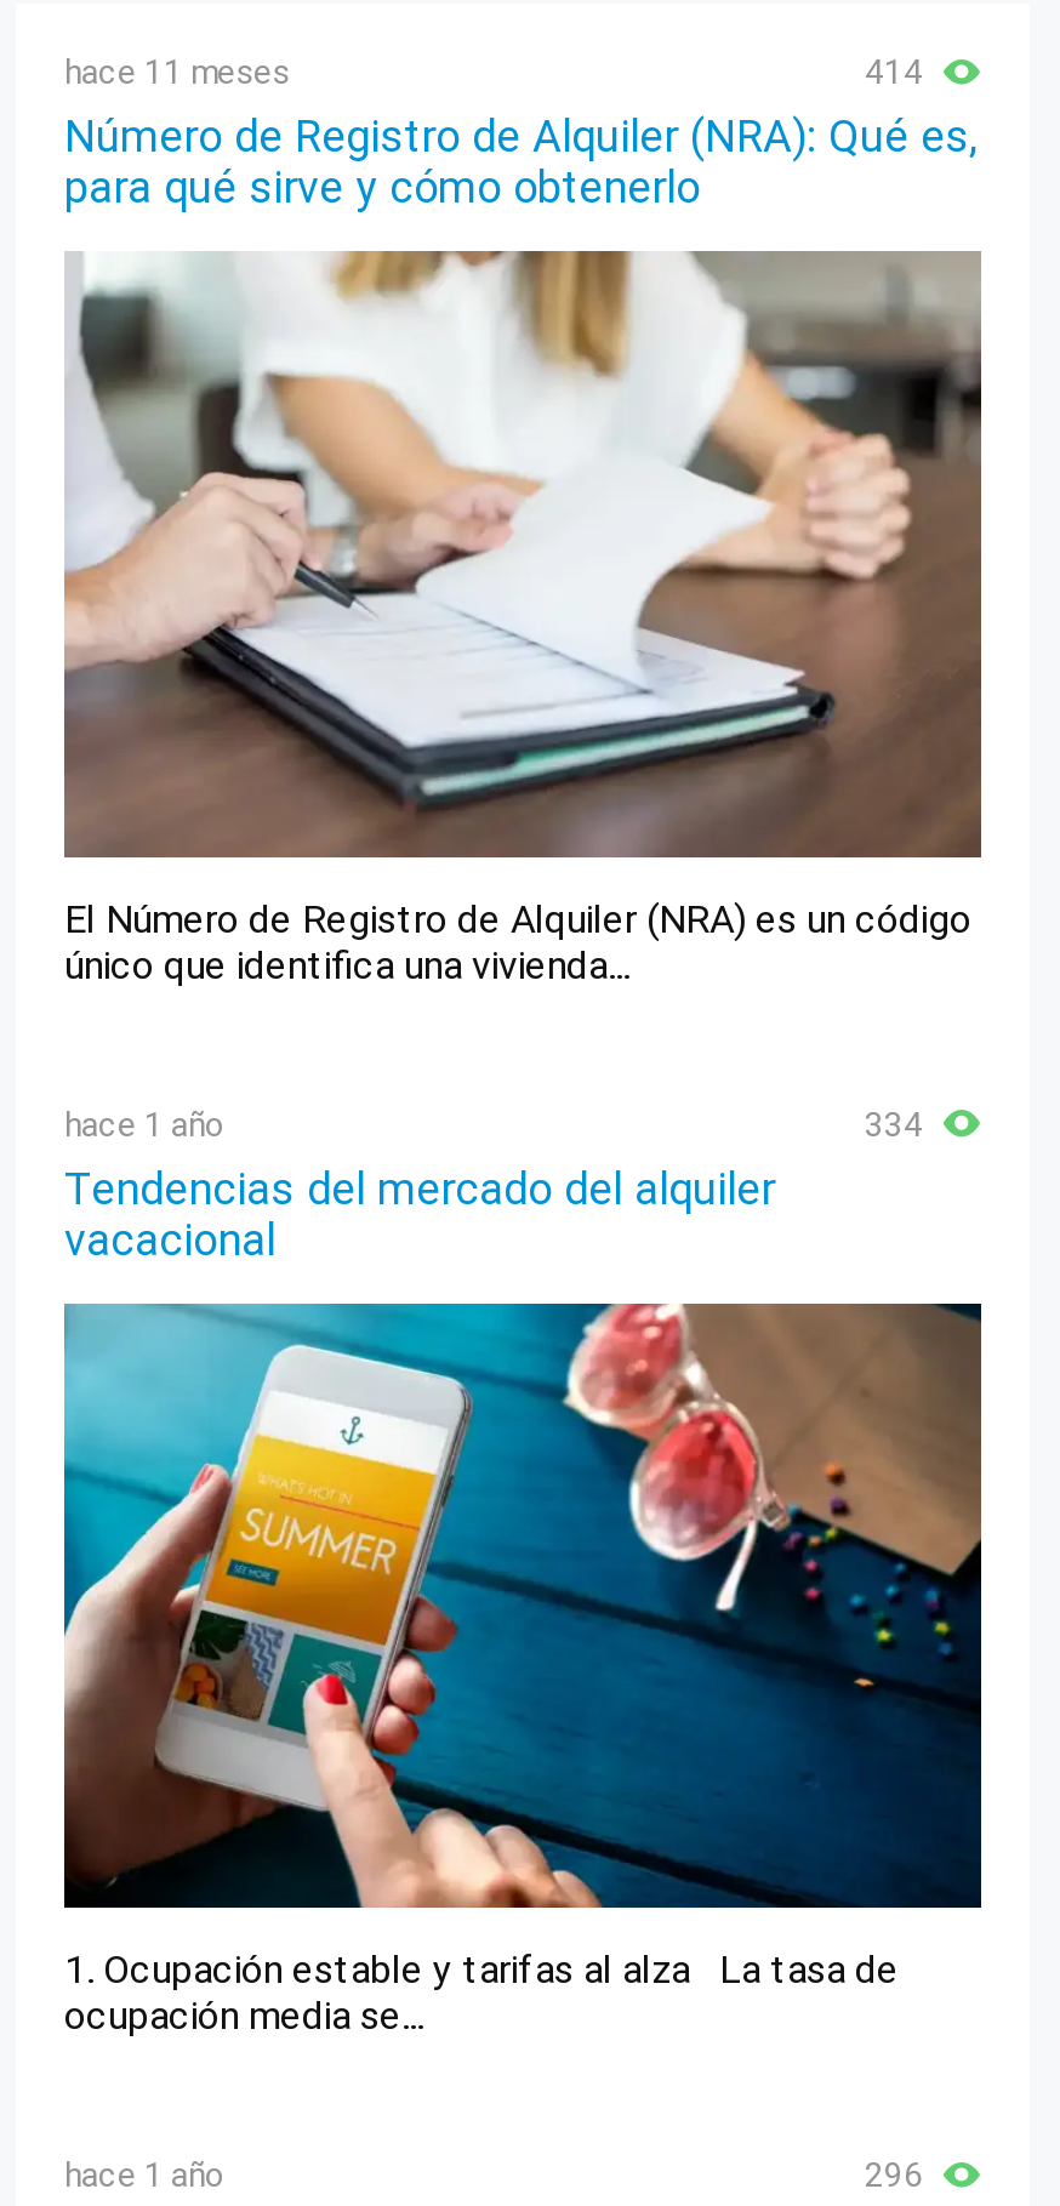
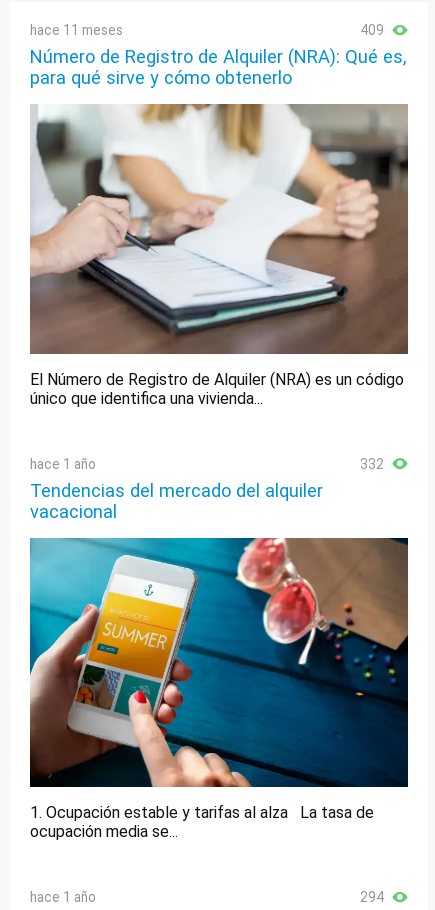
- 414
+ 409

- 334
+ 332

- 296
+ 294
